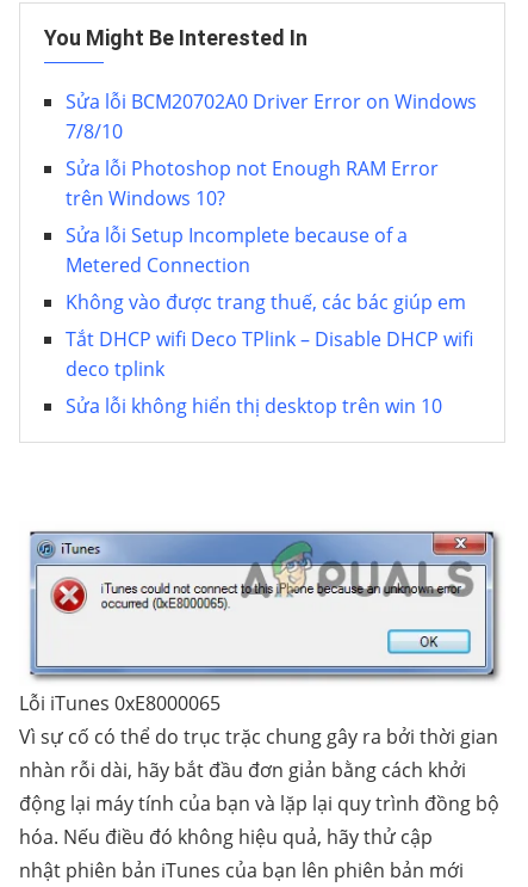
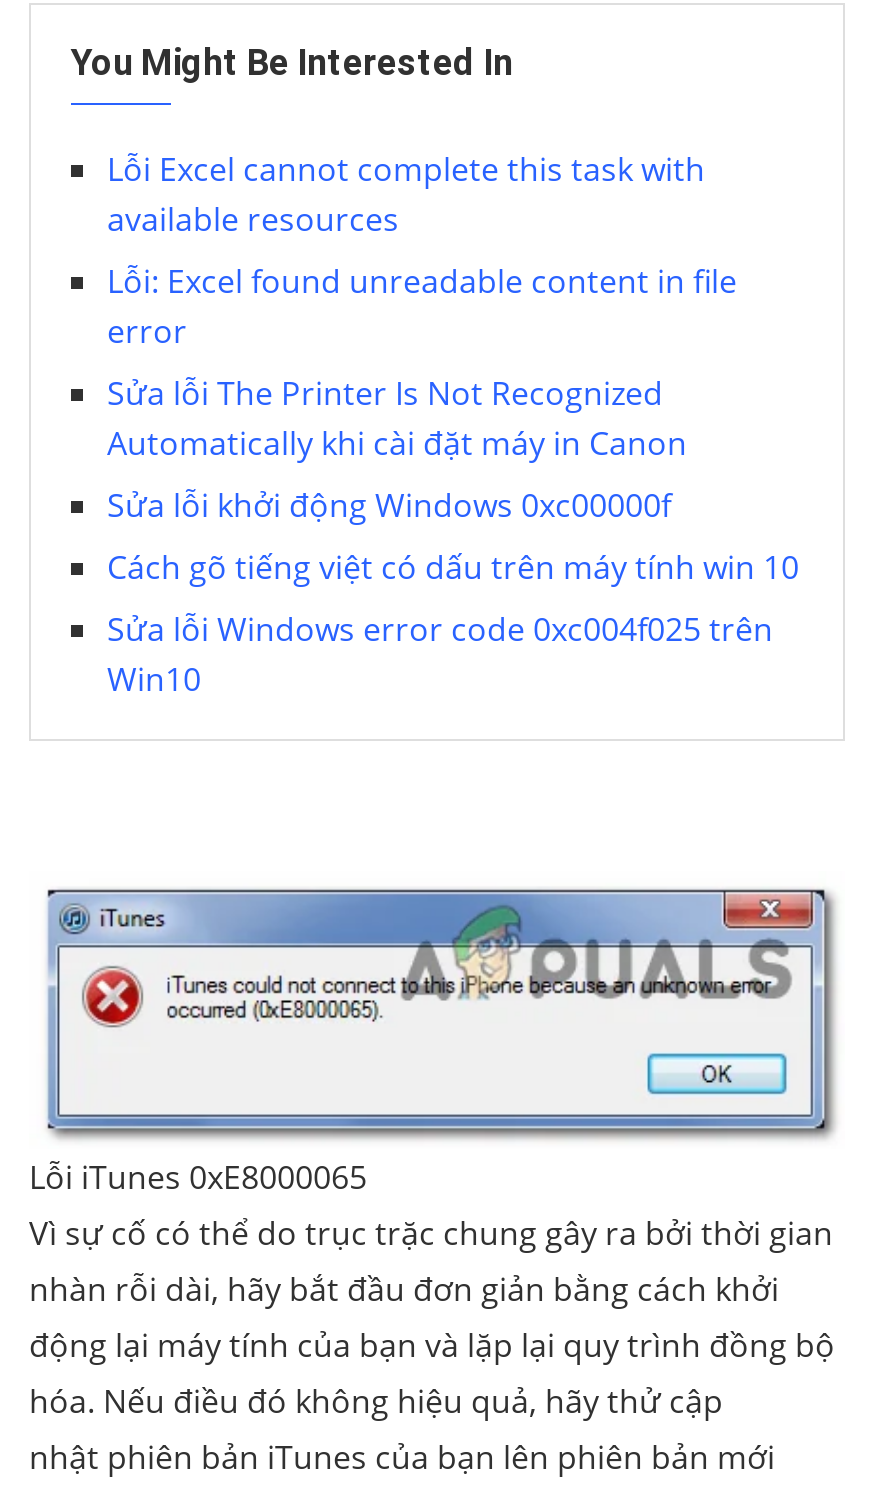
- Sửa lỗi BCM20702A0 Driver Error on Windows
- 7/8/10
- Sửa lỗi Photoshop not Enough RAM Error
- trên Windows 10?
- Sửa lỗi Setup Incomplete because of a
- Metered Connection
- Không vào được trang thuế, các bác giúp em
- Tắt DHCP wifi Deco TPlink – Disable DHCP wifi
- deco tplink
- Sửa lỗi không hiển thị desktop trên win 10
+ Lỗi Excel cannot complete this task with
+ available resources
+ Lỗi: Excel found unreadable content in file
+ error
+ Sửa lỗi The Printer Is Not Recognized
+ Automatically khi cài đặt máy in Canon
+ Sửa lỗi khởi động Windows 0xc00000f
+ Cách gõ tiếng việt có dấu trên máy tính win 10
+ Sửa lỗi Windows error code 0xc004f025 trên
+ Win10
